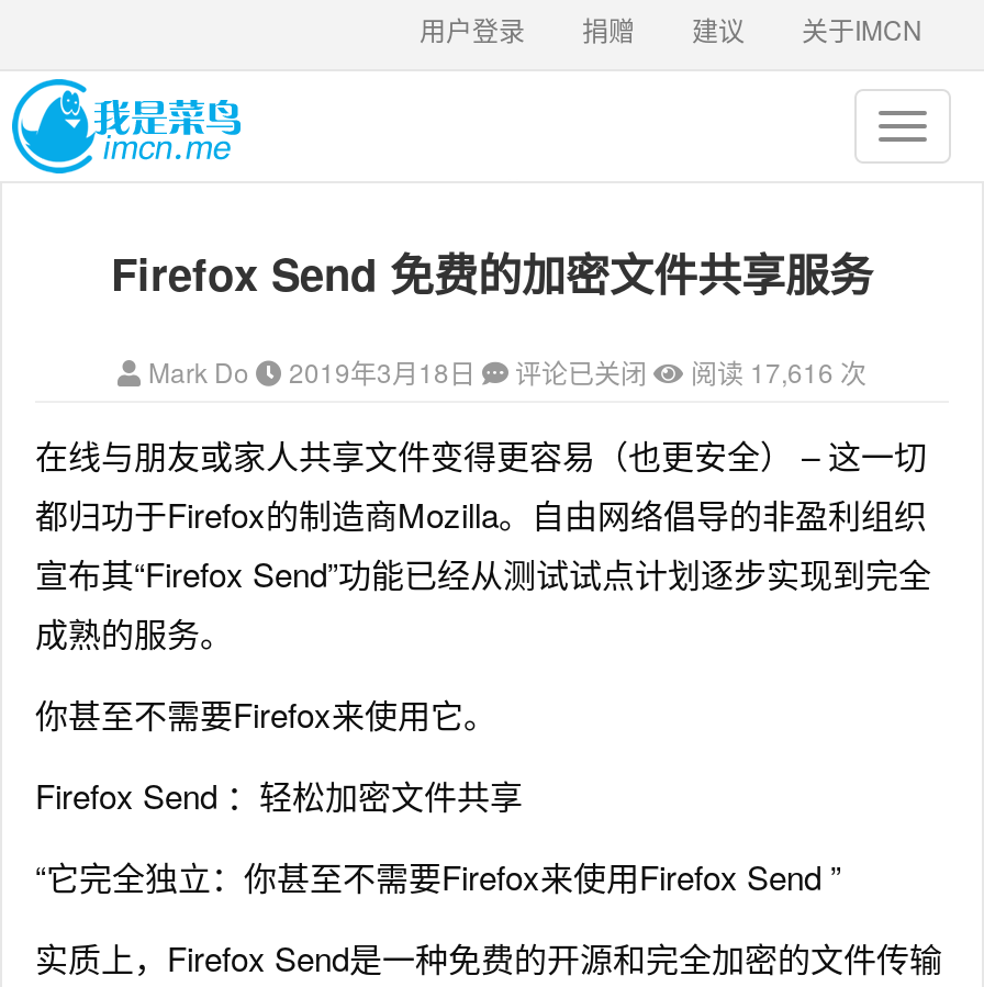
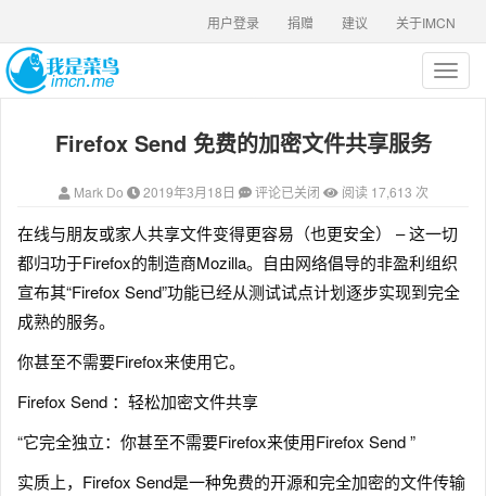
- 阅读 17,616 次
+ 阅读 17,613 次
